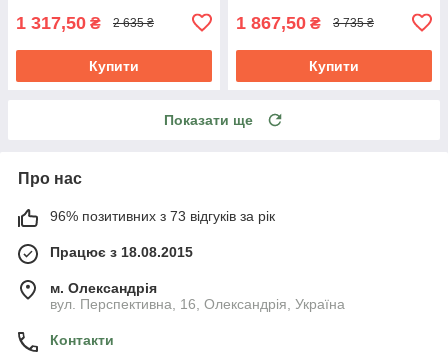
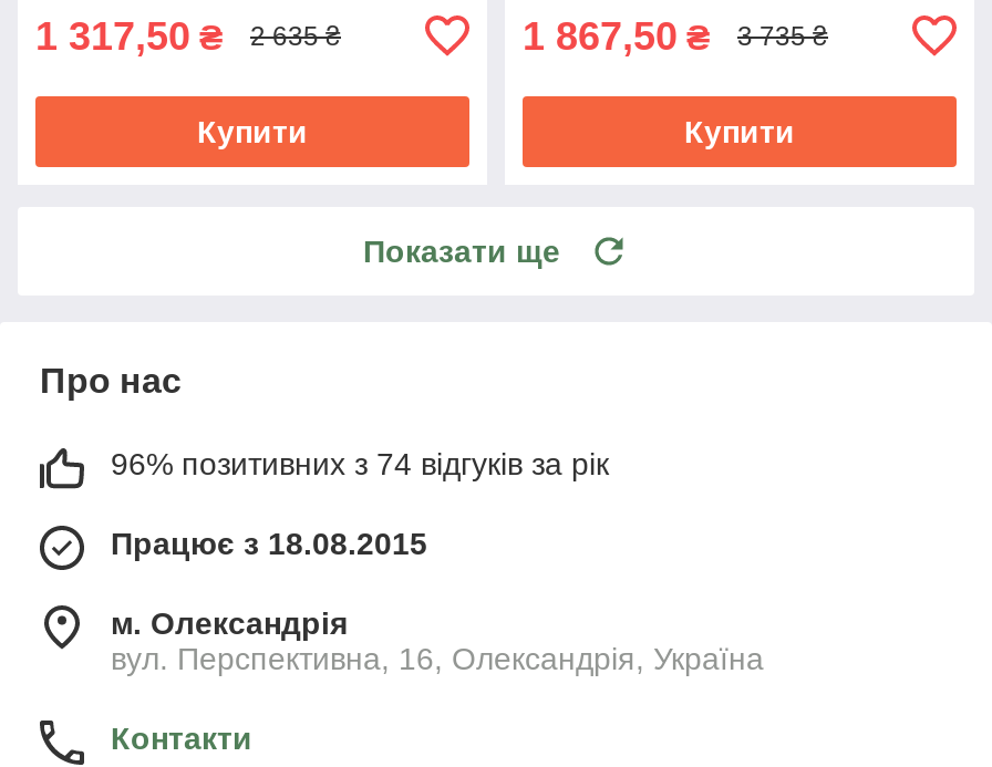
- 96% позитивних з 73 відгуків за рік
+ 96% позитивних з 74 відгуків за рік
